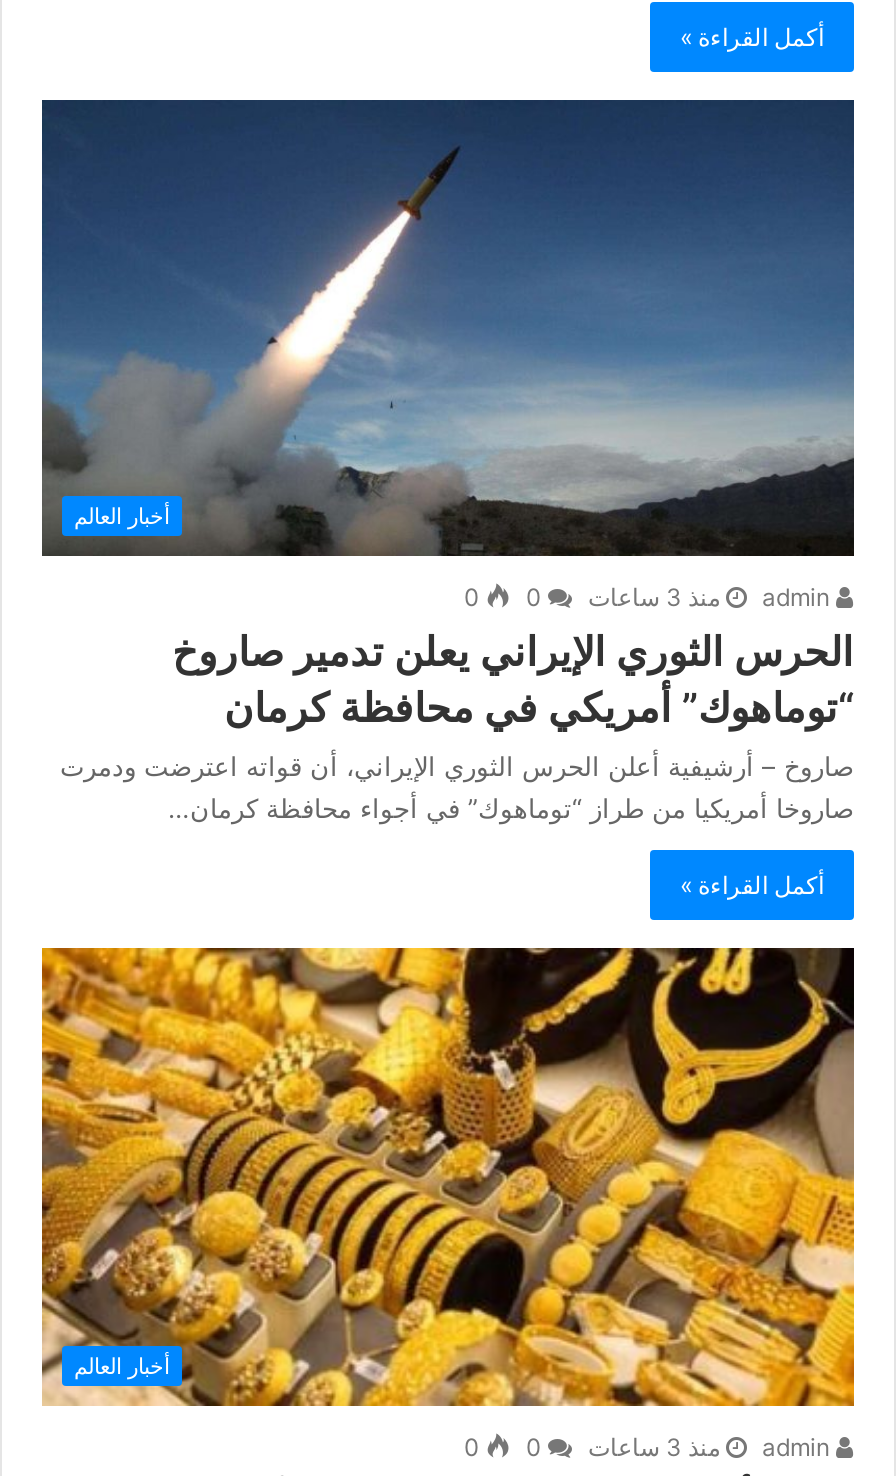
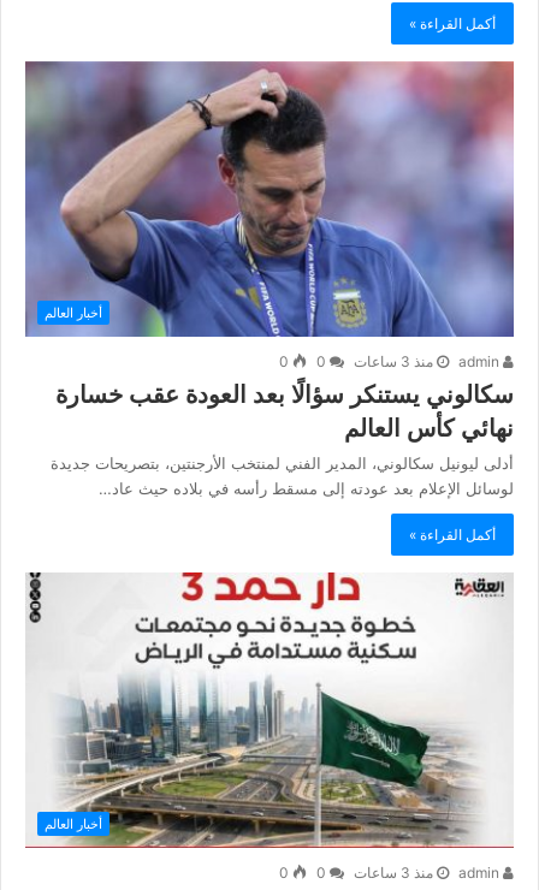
- [image]
- الحرس الثوري الإيراني يعلن تدمير صاروخ
- “توماهوك” أمريكي في محافظة كرمان
- صاروخ – أرشيفية أعلن الحرس الثوري الإيراني، أن قواته اعترضت ودمرت
- صاروخا أمريكيا من طراز “توماهوك” في أجواء محافظة كرمان…
+ [image]
+ سكالوني يستنكر سؤالًا بعد العودة عقب خسارة
+ نهائي كأس العالم
+ أدلى ليونيل سكالوني، المدير الفني لمنتخب الأرجنتين، بتصريحات جديدة
+ لوسائل الإعلام بعد عودته إلى مسقط رأسه في بلاده حيث عاد…

- [image]
+ [image]
